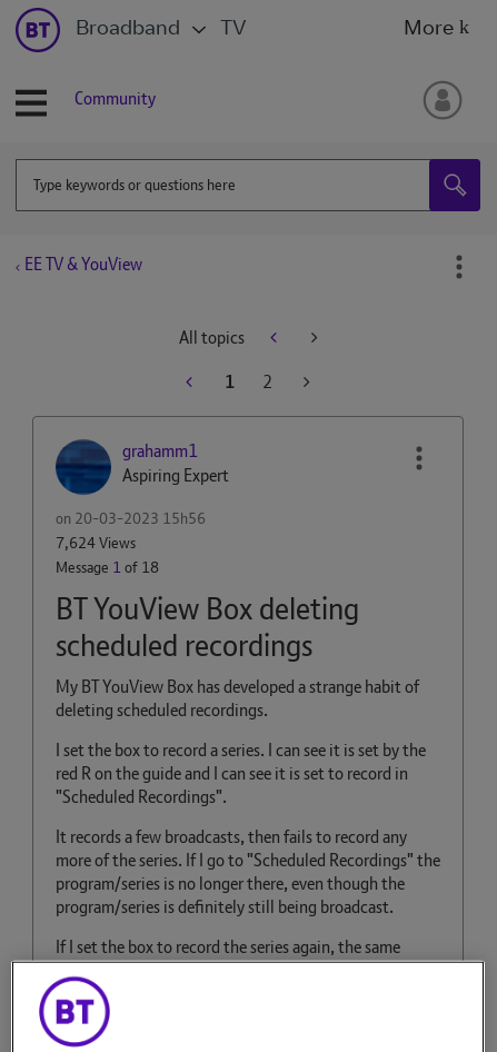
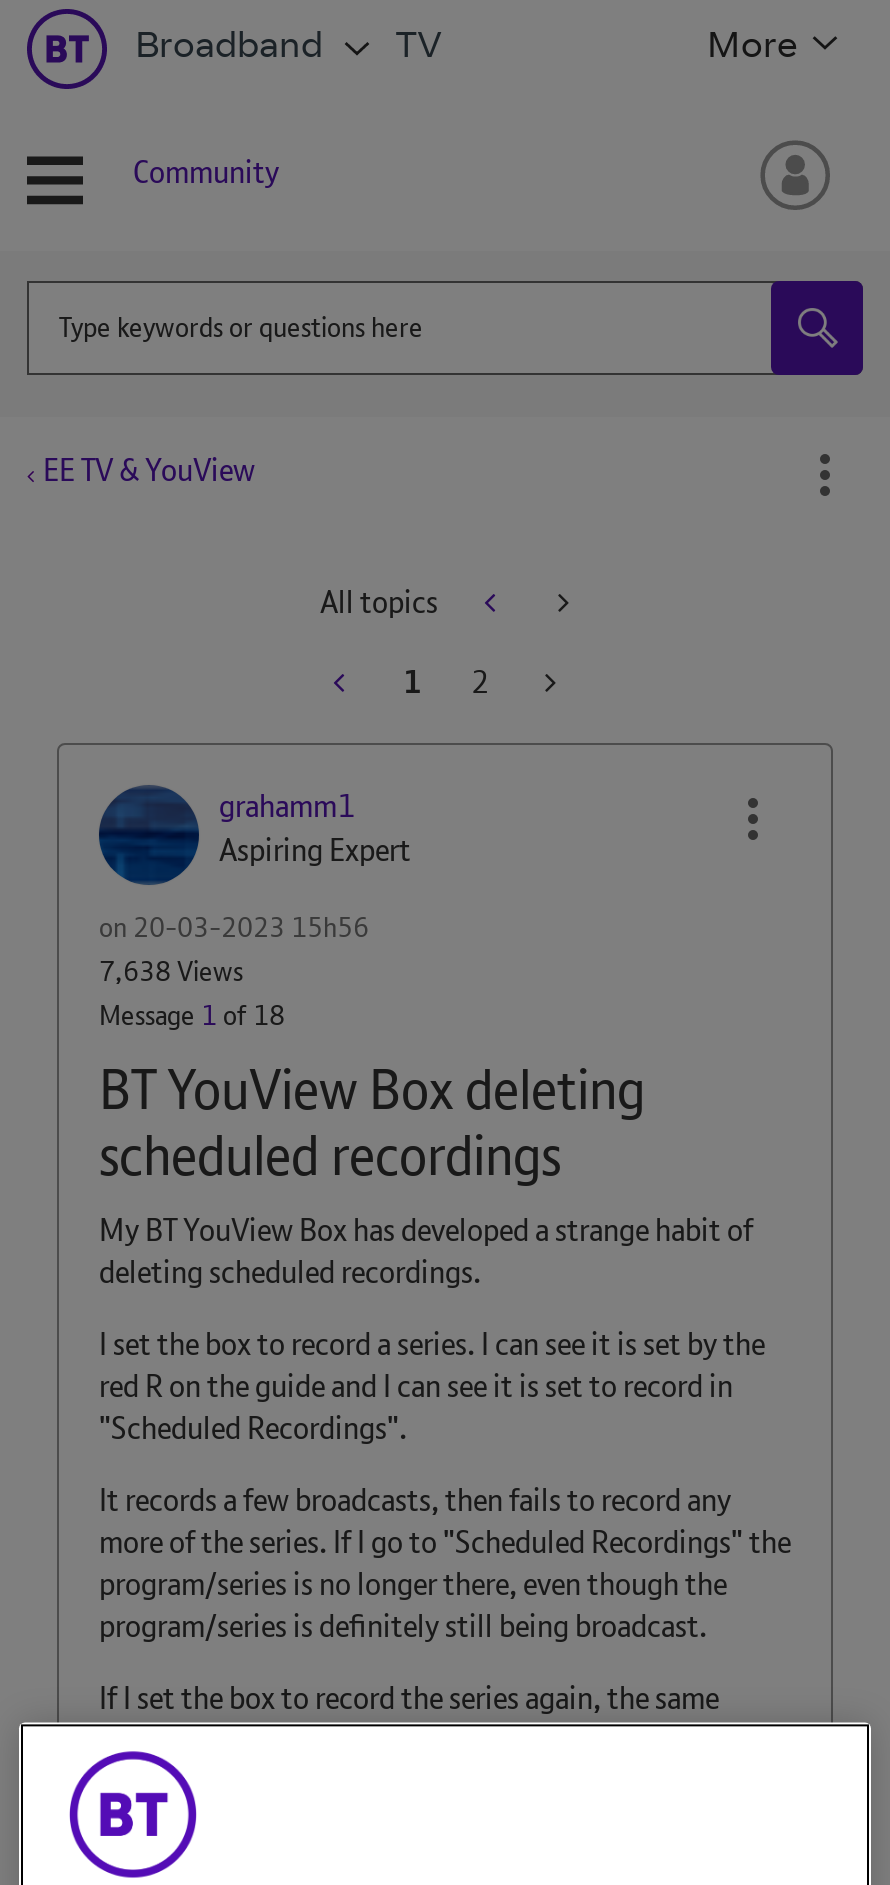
- 7,624 Views
+ 7,638 Views
